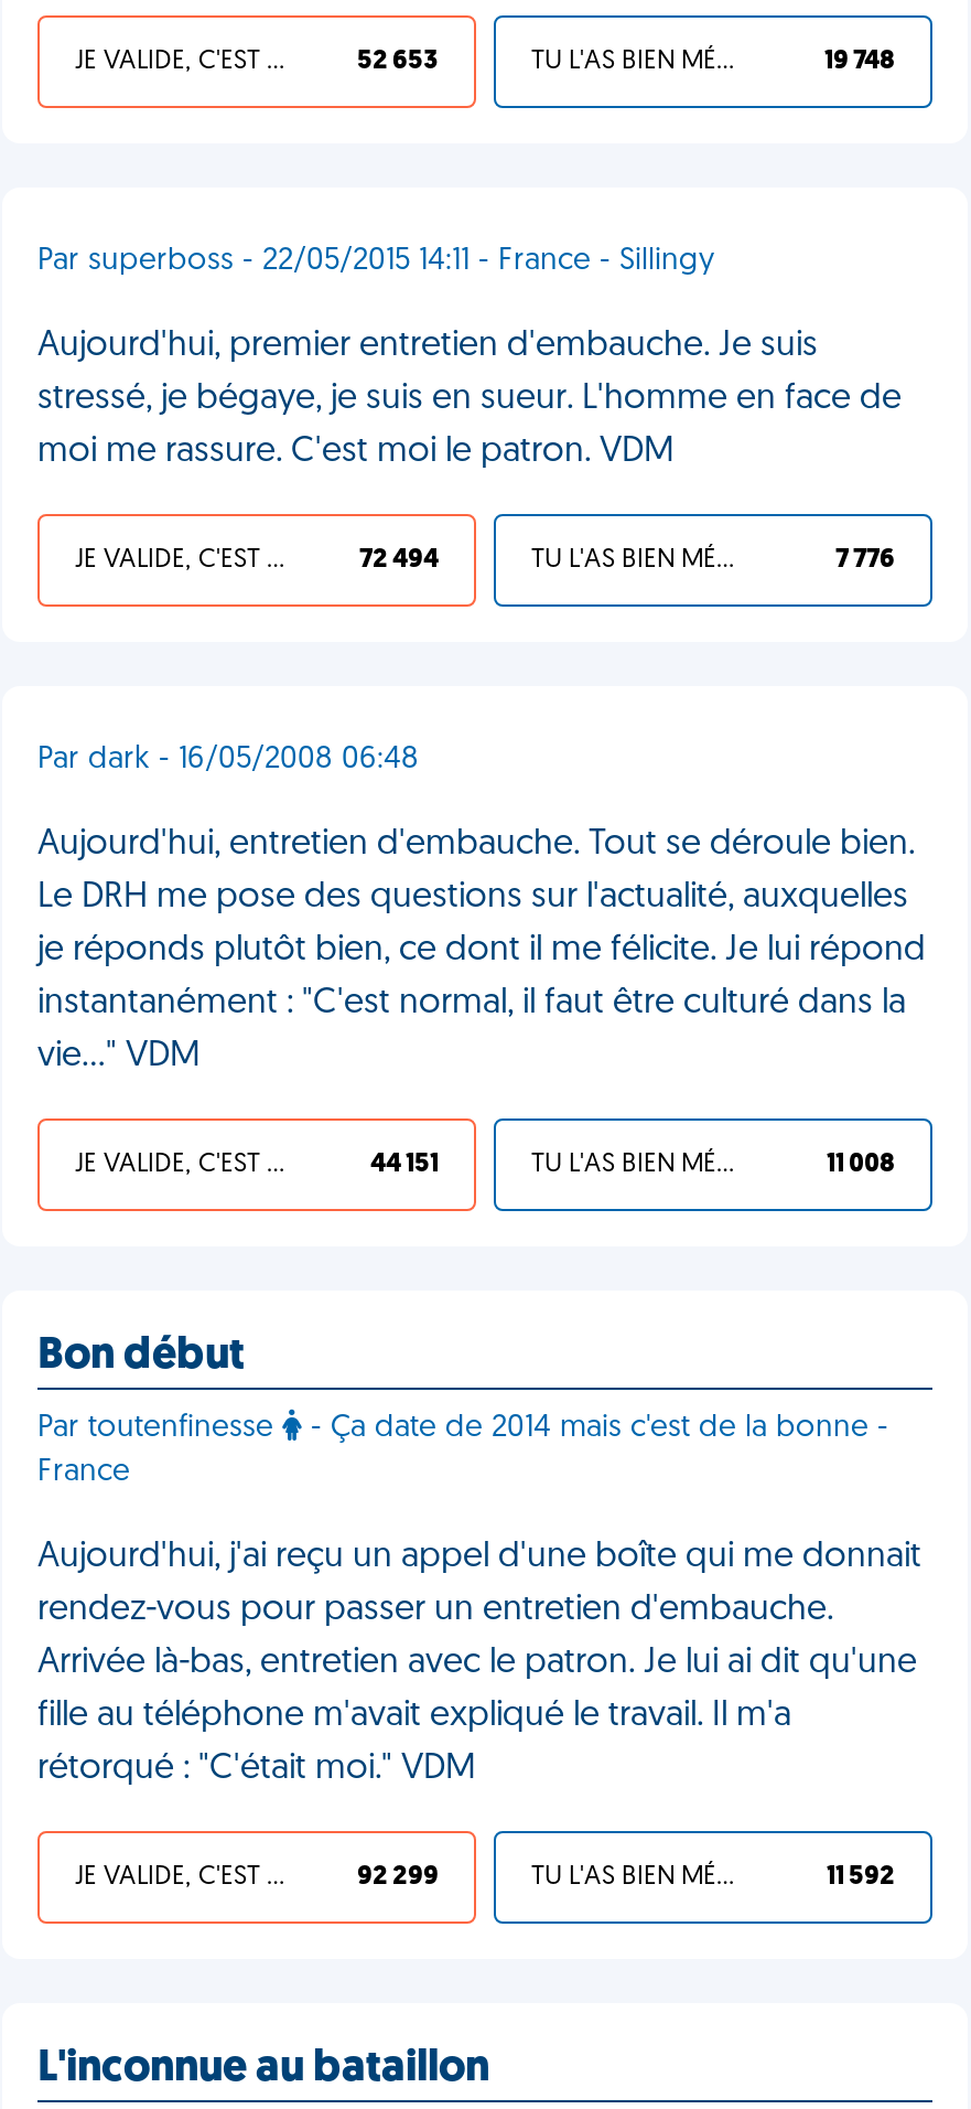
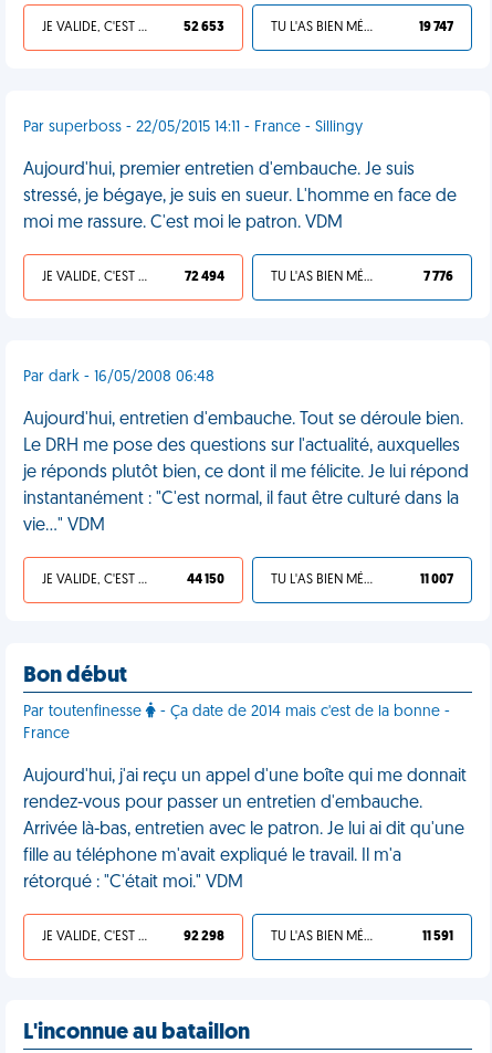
- 19 748
+ 19 747

- 44 151
+ 44 150

- 11 008
+ 11 007

- 92 299
+ 92 298

- 11 592
+ 11 591
